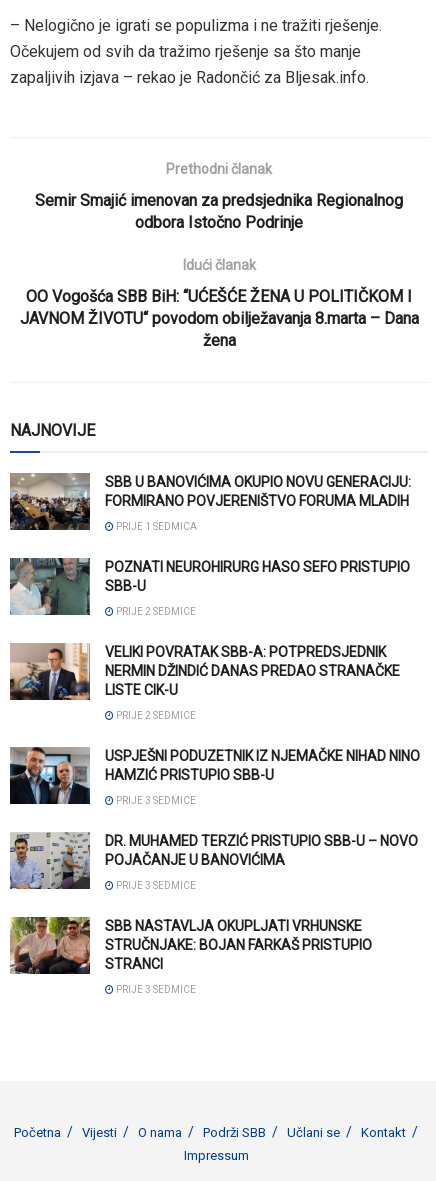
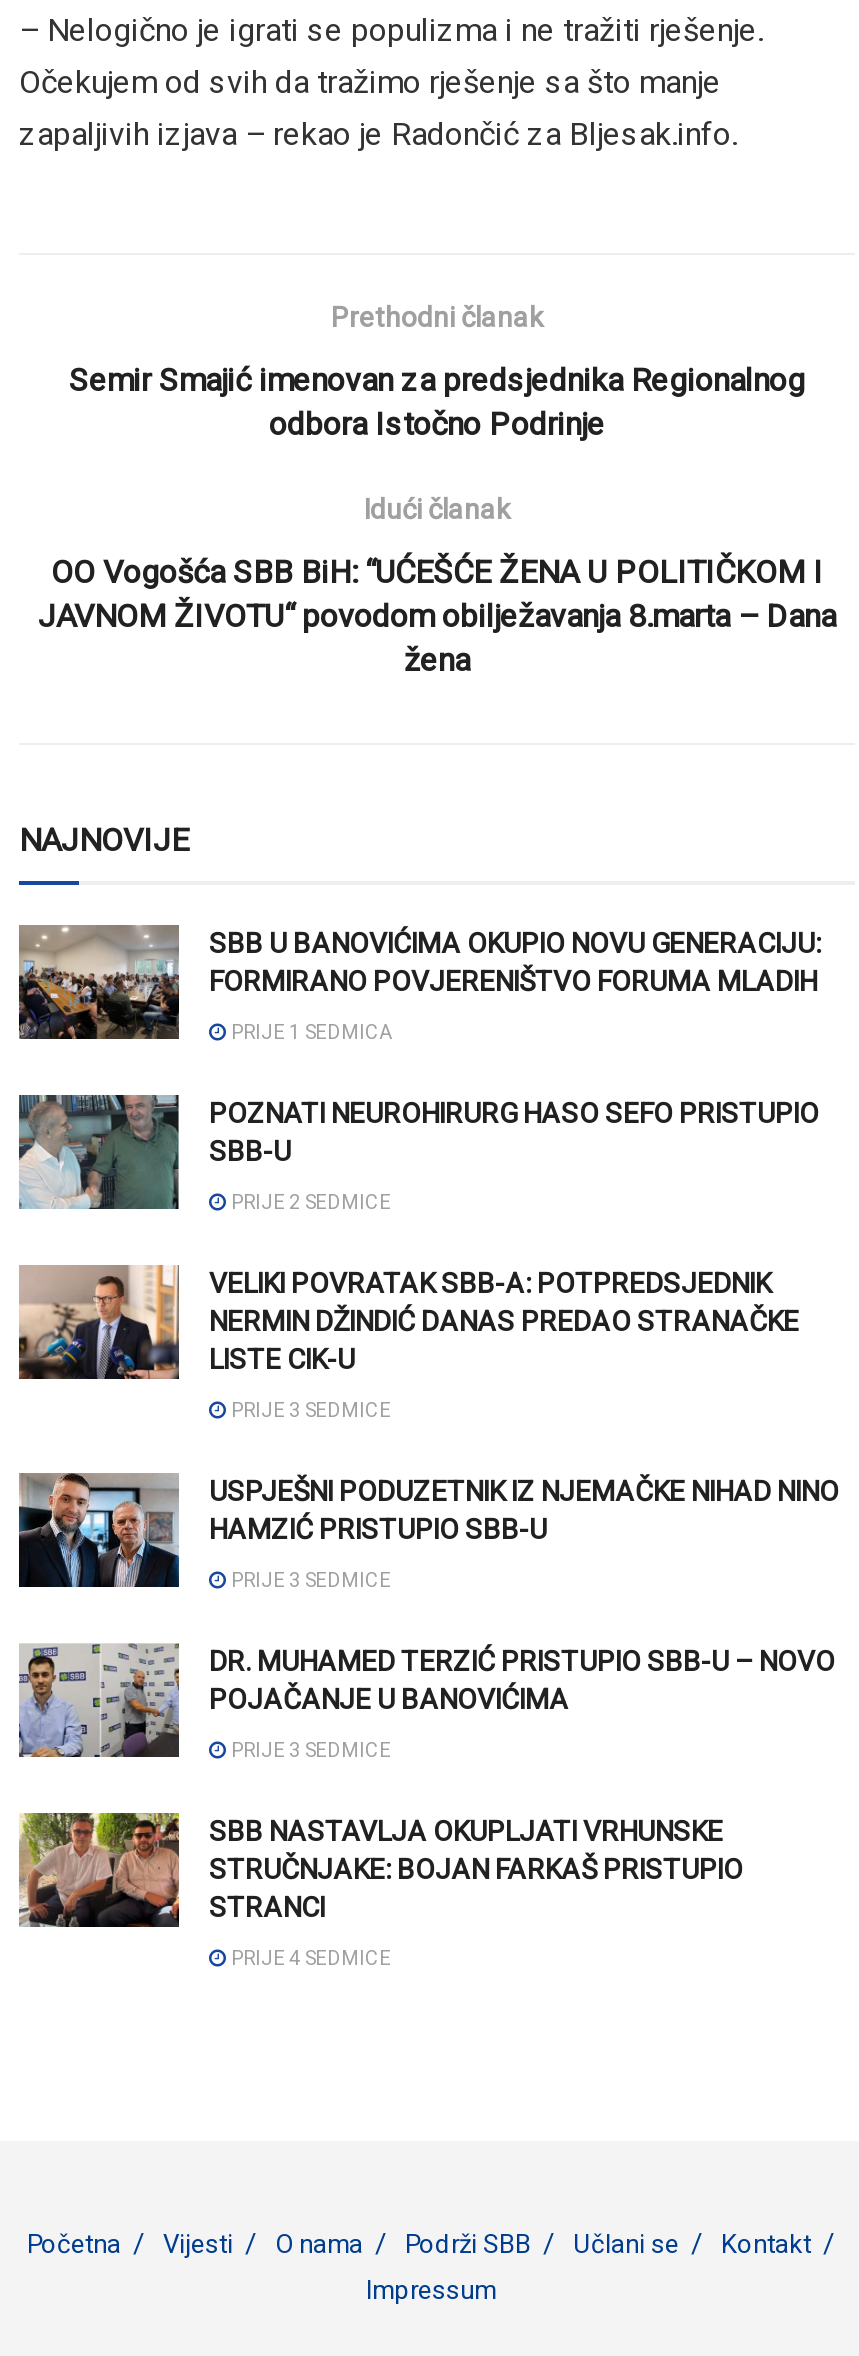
- PRIJE 2 SEDMICE
+ PRIJE 3 SEDMICE

- PRIJE 3 SEDMICE
+ PRIJE 4 SEDMICE
